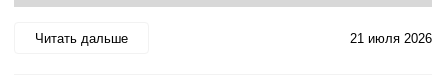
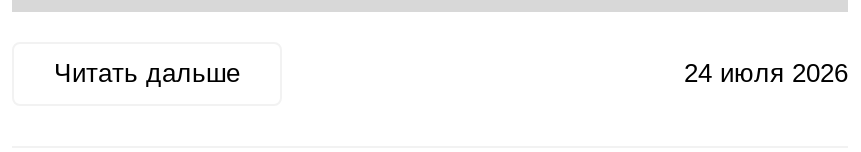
- 21 июля 2026
+ 24 июля 2026
